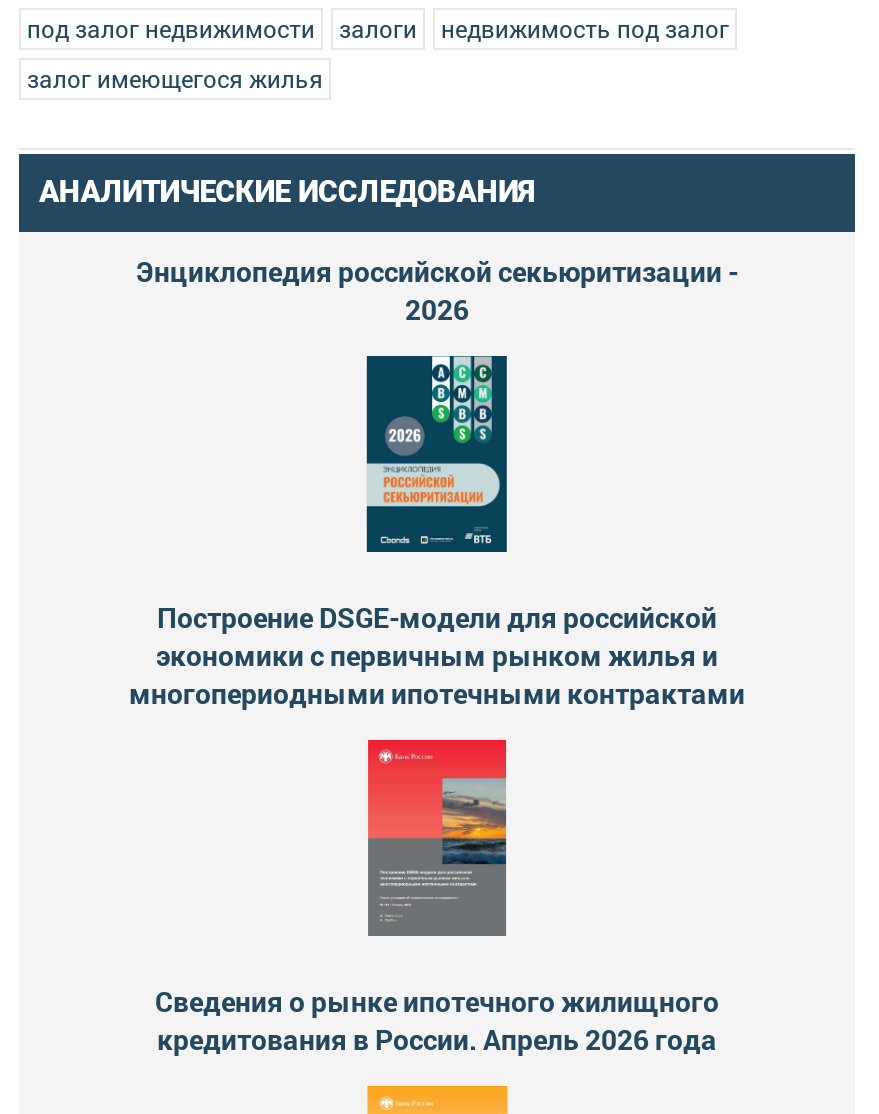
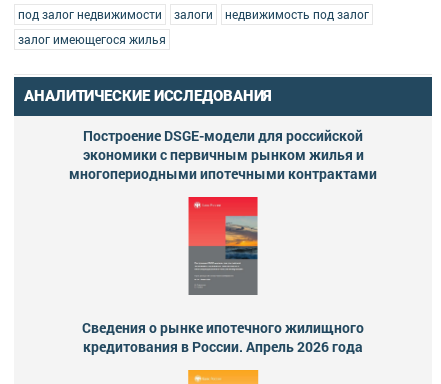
- Энциклопедия российской секьюритизации -
- 2026

- [image]
